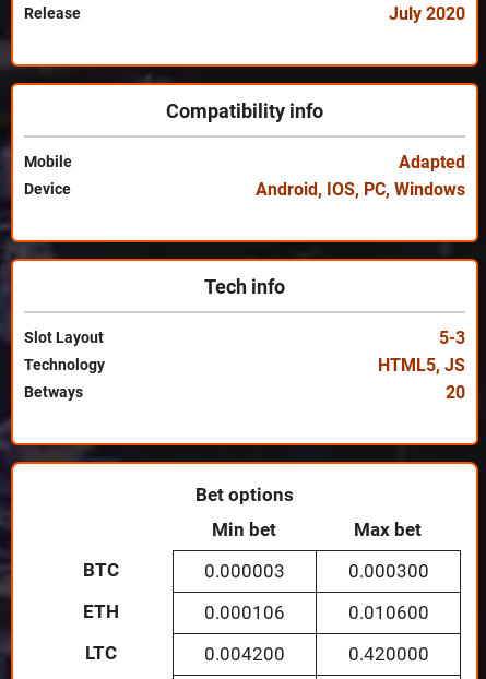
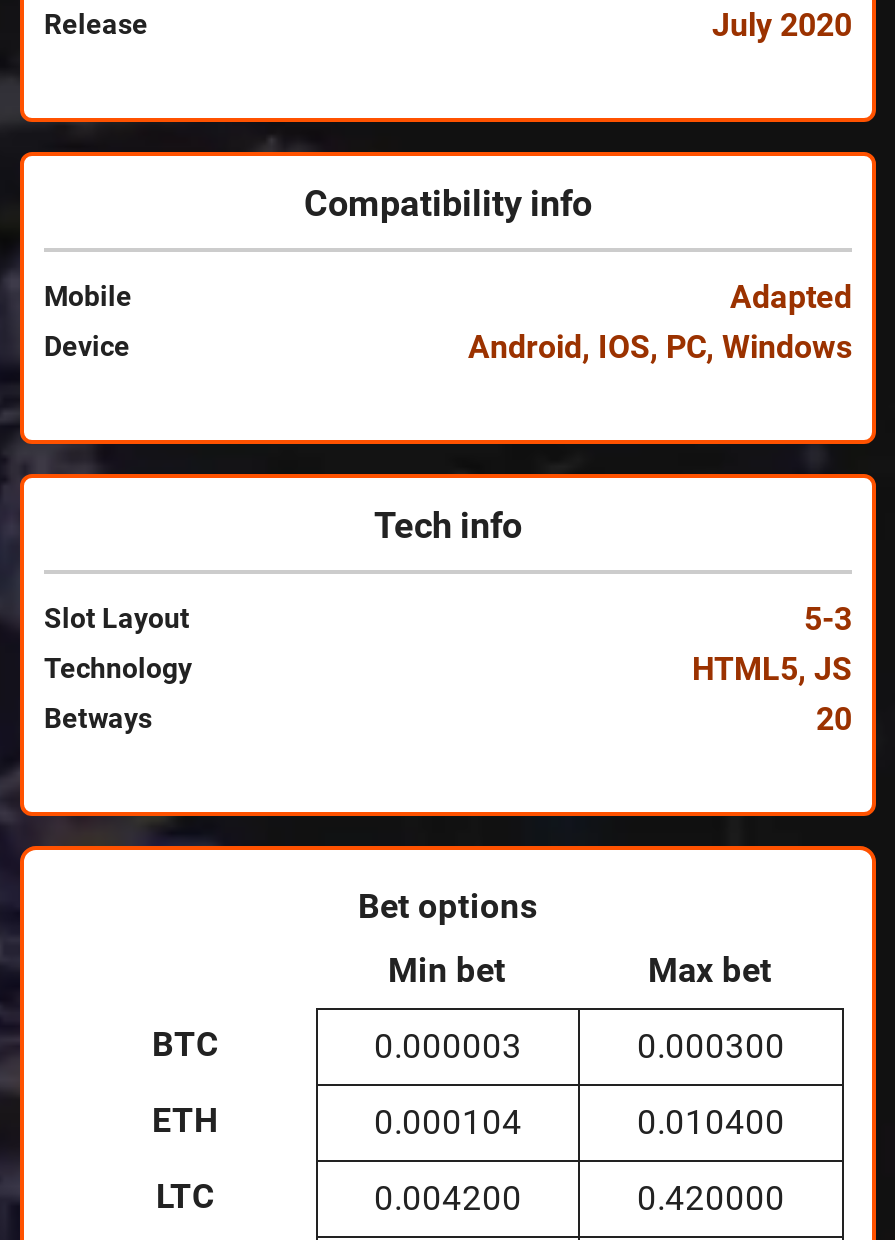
- 0.000106
+ 0.000104

- 0.010600
+ 0.010400
